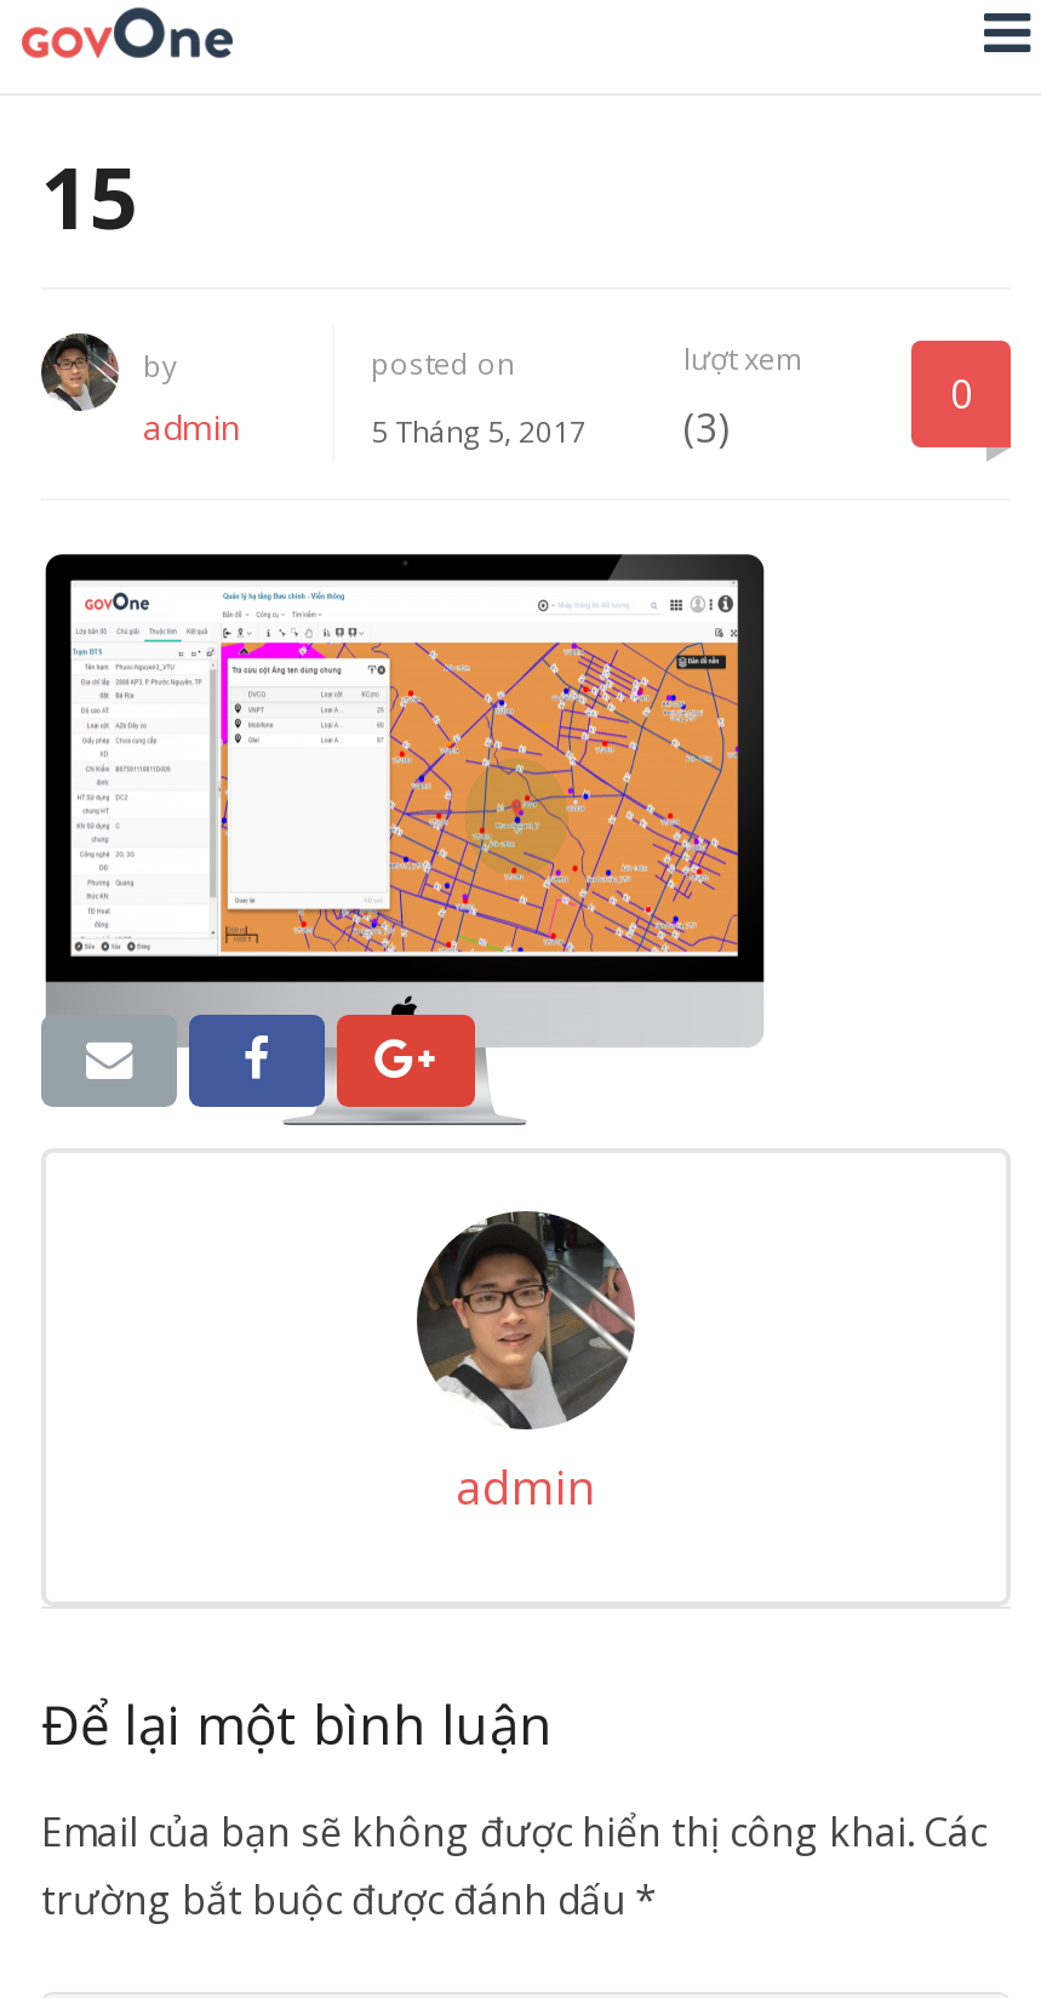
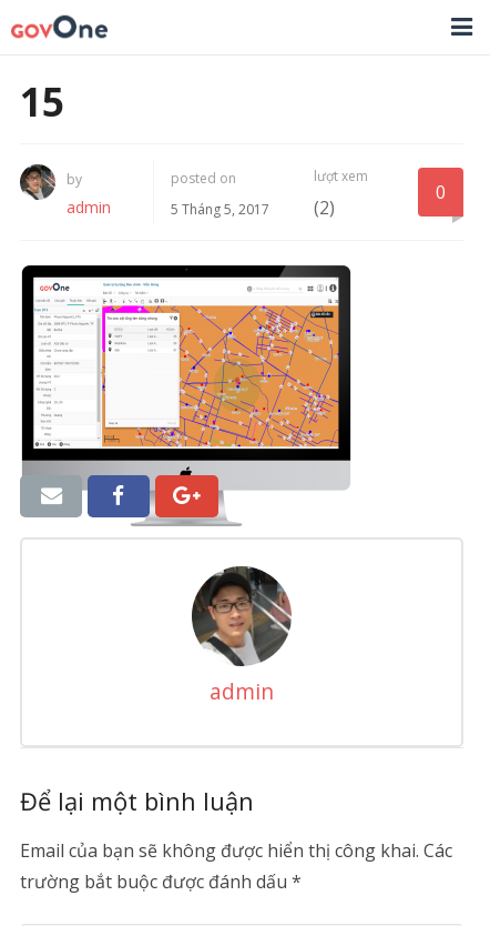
- (3)
+ (2)
